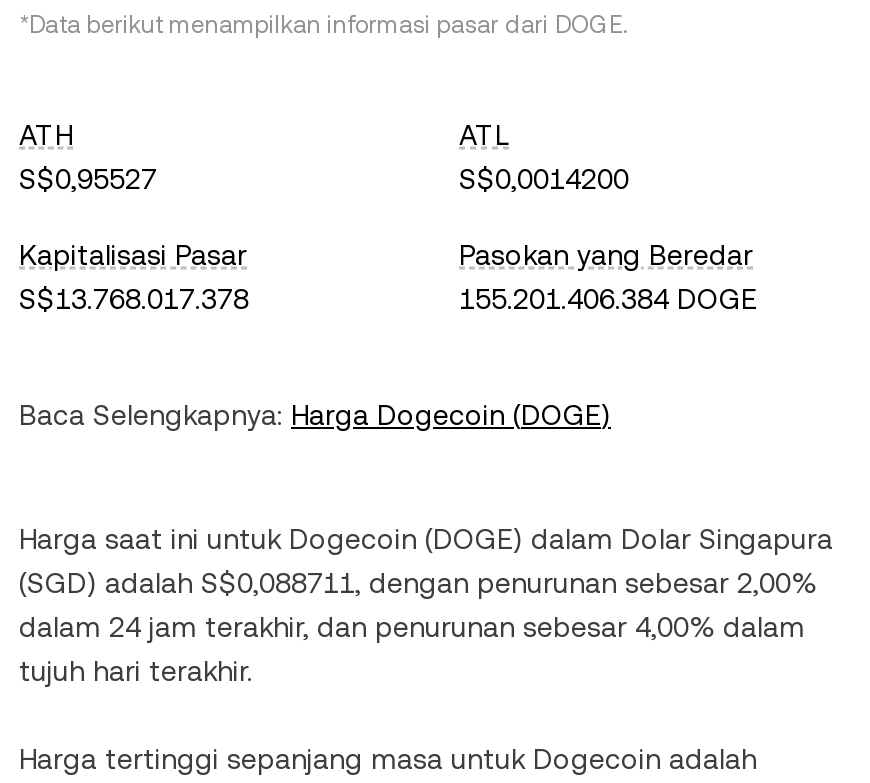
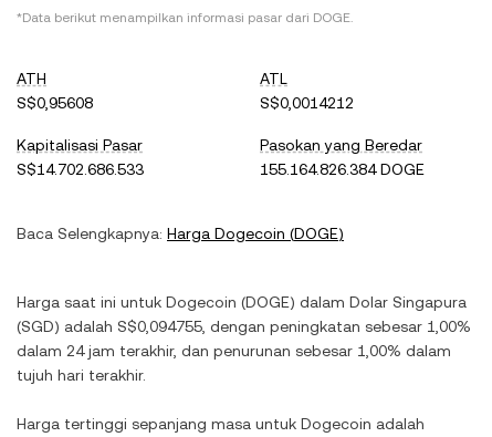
- S$0,95527
+ S$0,95608

- S$0,0014200
+ S$0,0014212

- S$13.768.017.378
+ S$14.702.686.533

- 155.201.406.384 DOGE
+ 155.164.826.384 DOGE

- (SGD) adalah S$0,088711, dengan penurunan sebesar 2,00%
+ (SGD) adalah S$0,094755, dengan peningkatan sebesar 1,00%

- dalam 24 jam terakhir, dan penurunan sebesar 4,00% dalam
+ dalam 24 jam terakhir, dan penurunan sebesar 1,00% dalam
